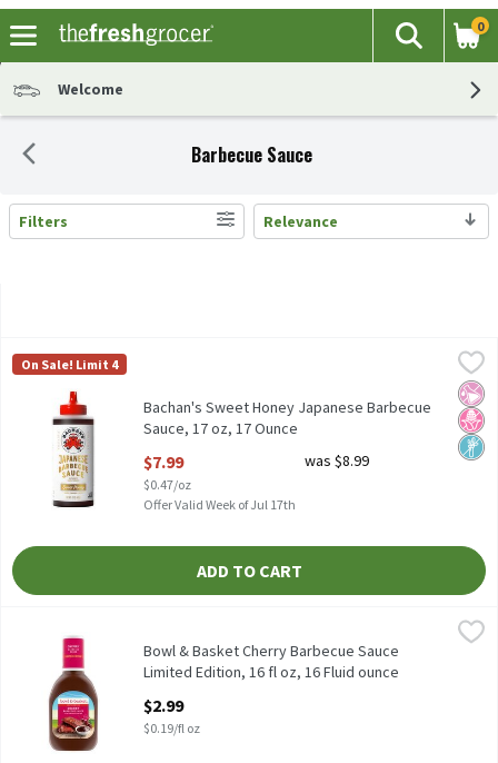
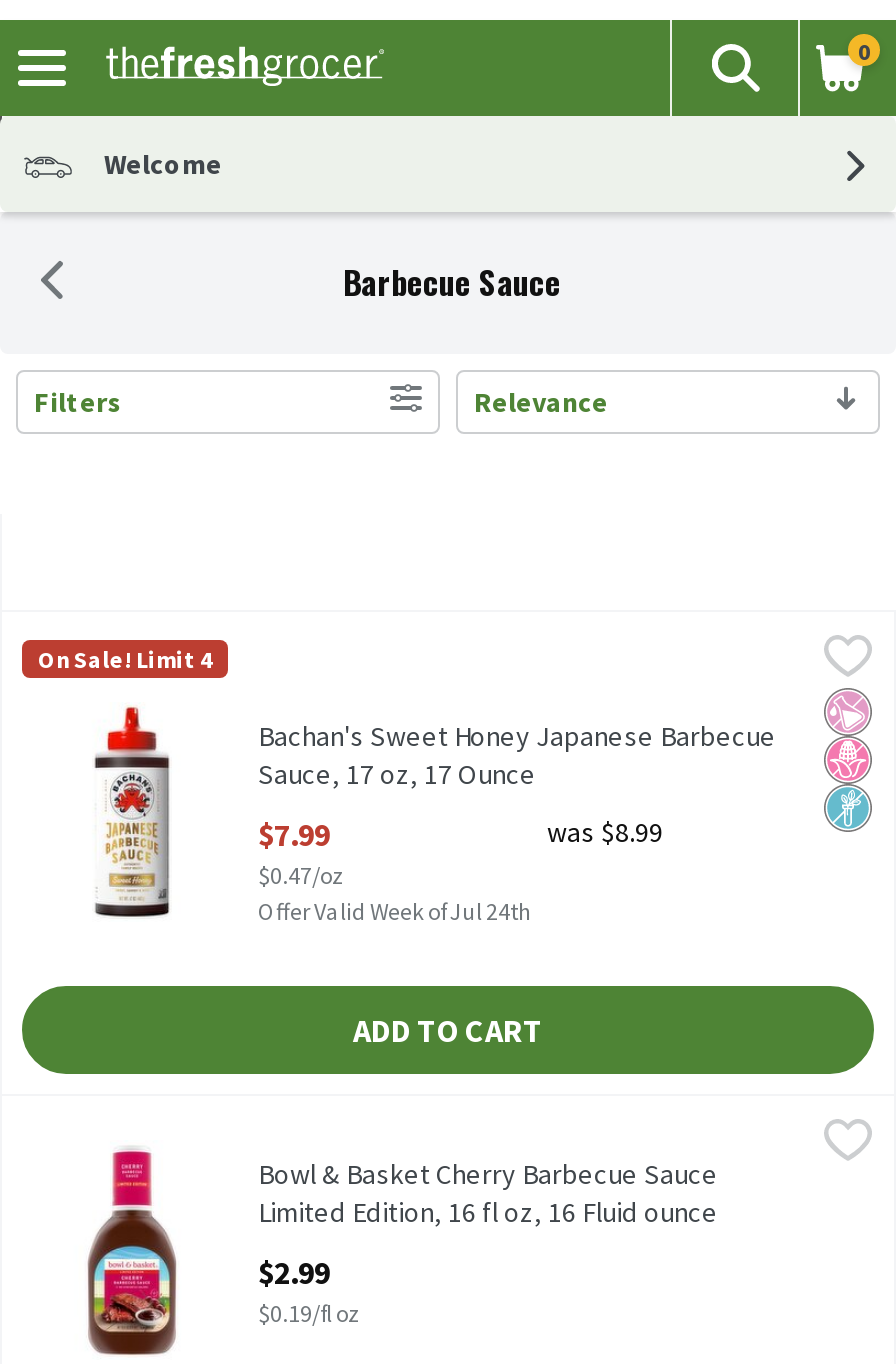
- Offer Valid Week of Jul 17th
+ Offer Valid Week of Jul 24th
